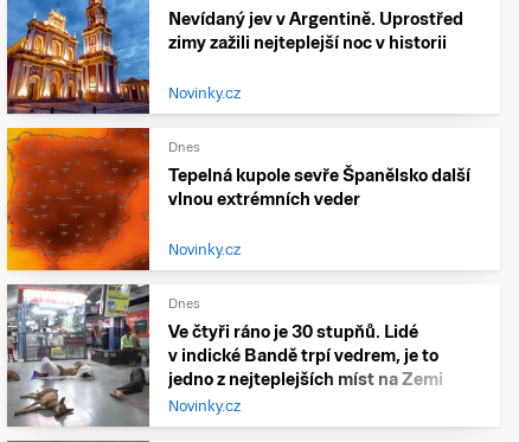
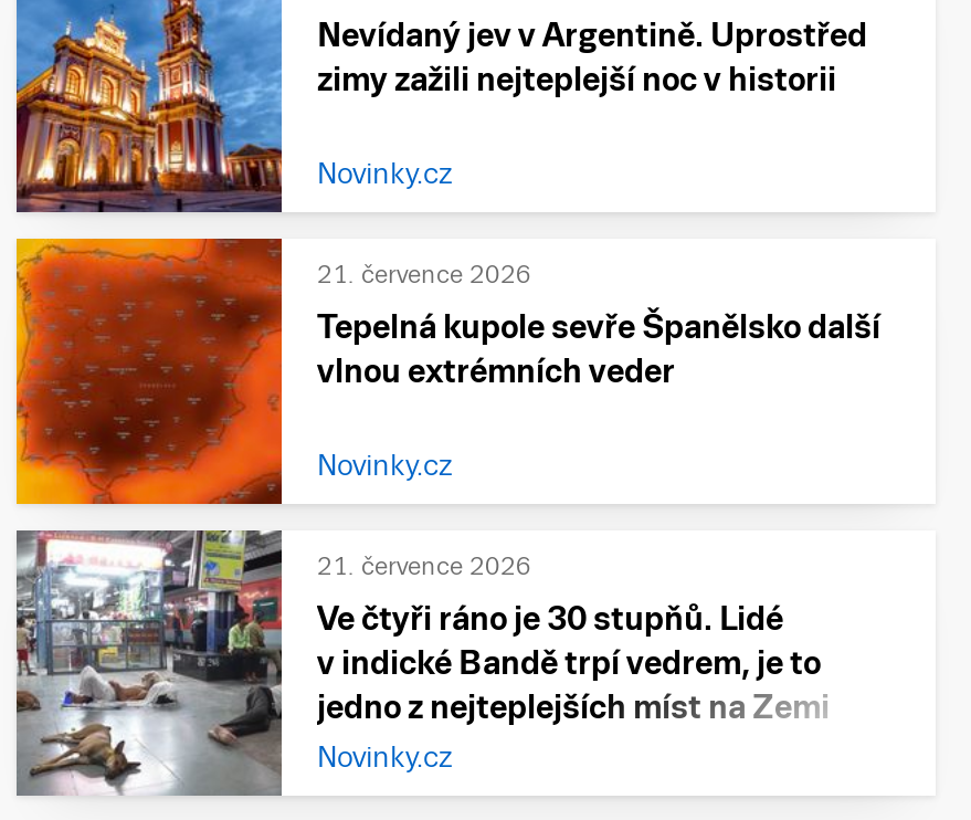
- Dnes
+ 21. července 2026

- Dnes
+ 21. července 2026
